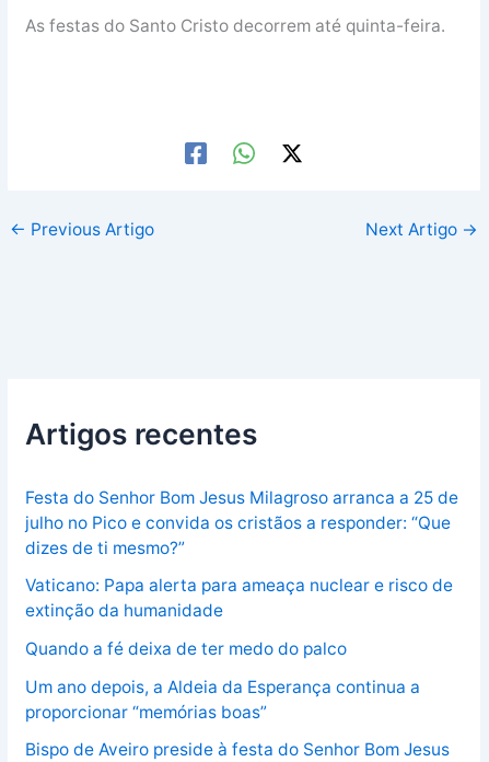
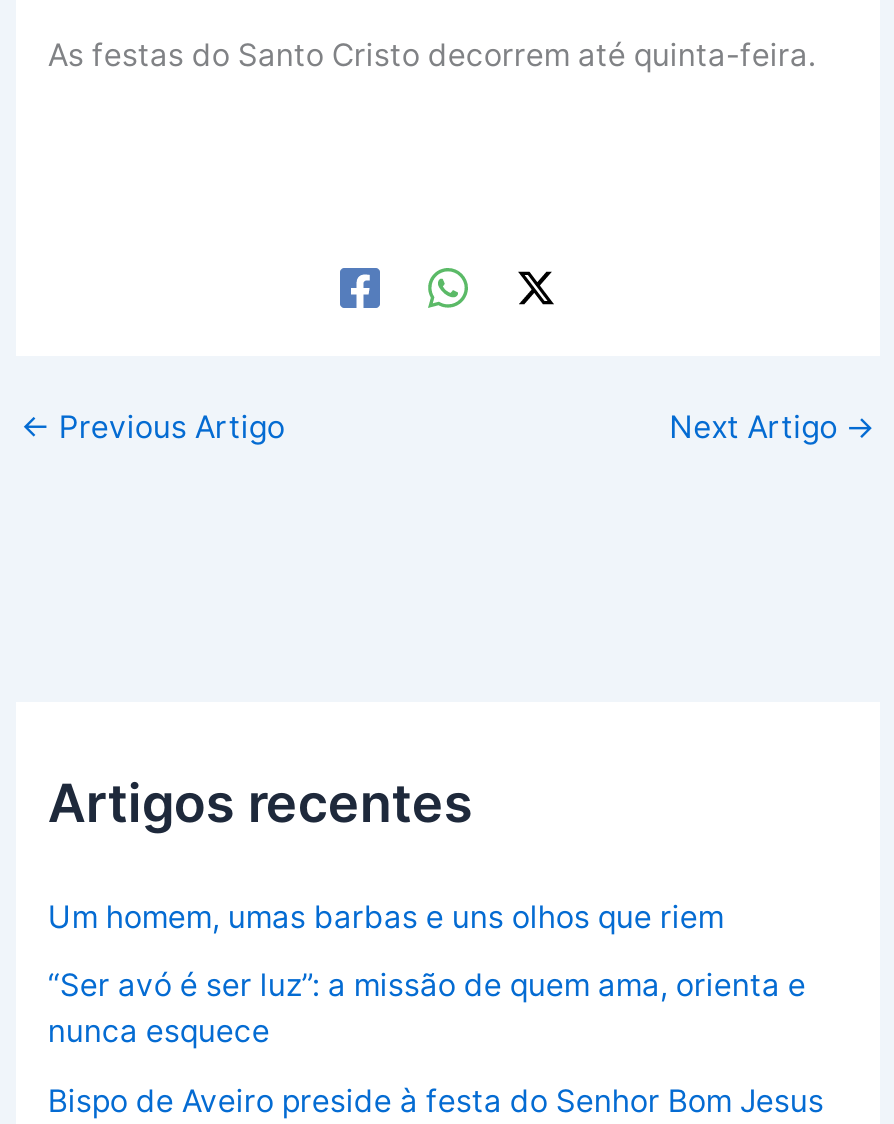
- Festa do Senhor Bom Jesus Milagroso arranca a 25 de
- julho no Pico e convida os cristãos a responder: “Que
- dizes de ti mesmo?”
- Vaticano: Papa alerta para ameaça nuclear e risco de
- extinção da humanidade
- Quando a fé deixa de ter medo do palco
- Um ano depois, a Aldeia da Esperança continua a
- proporcionar “memórias boas”
+ Um homem, umas barbas e uns olhos que riem
+ “Ser avó é ser luz”: a missão de quem ama, orienta e
+ nunca esquece
